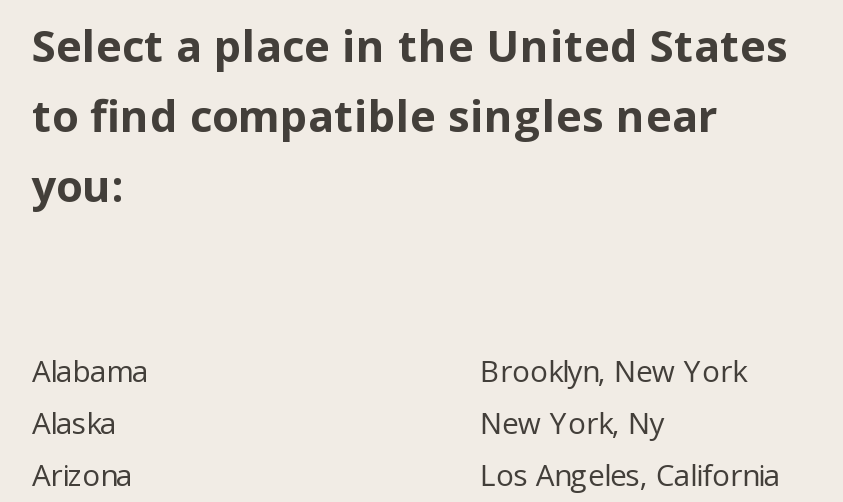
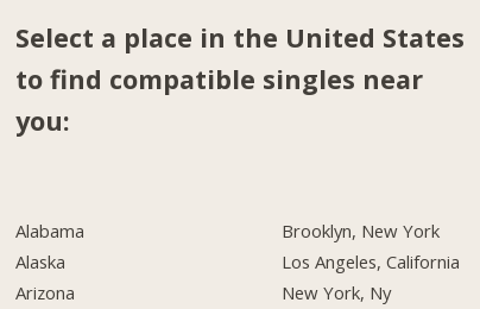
moved down: New York, Ny

moved up: Los Angeles, California
